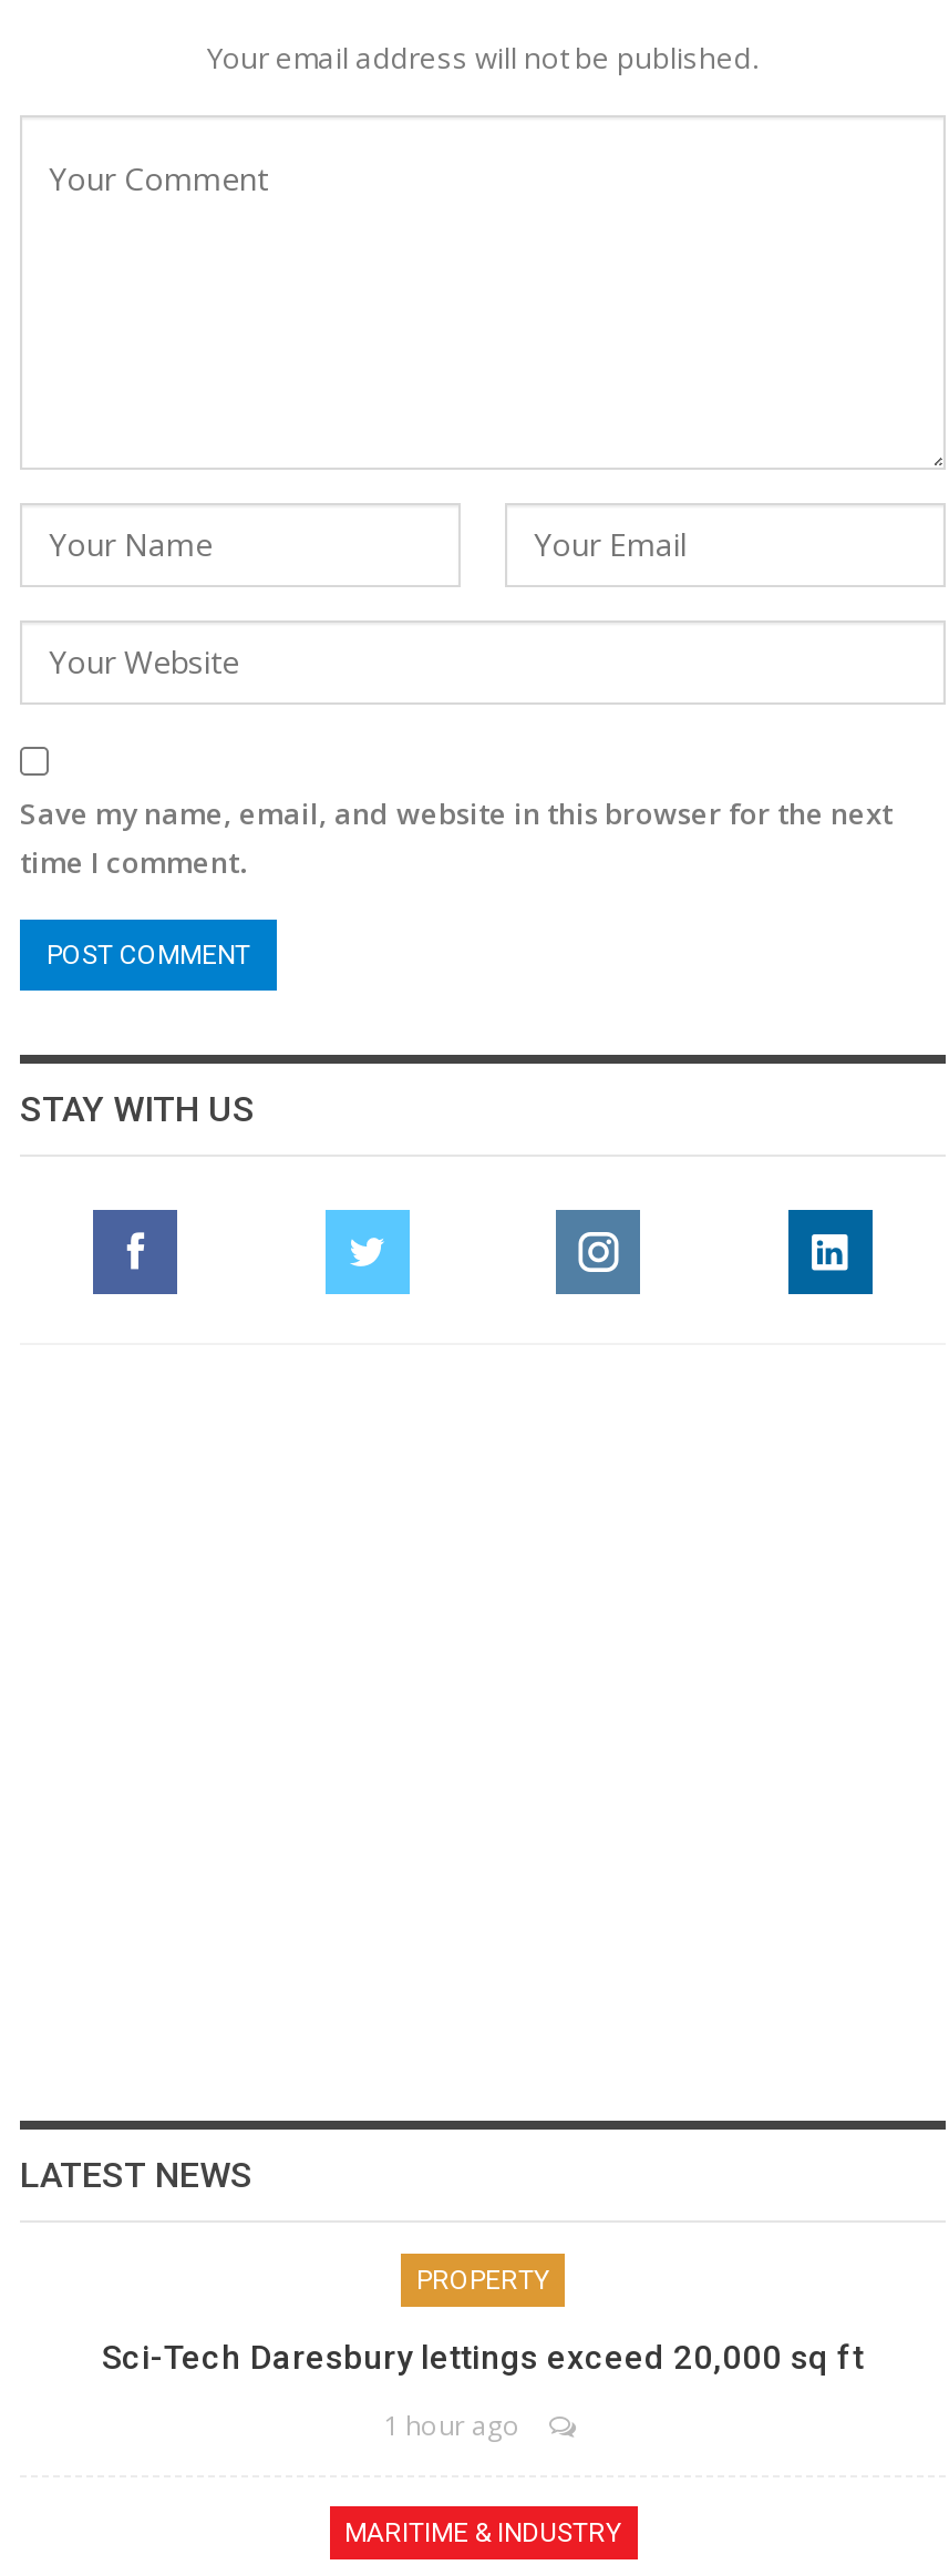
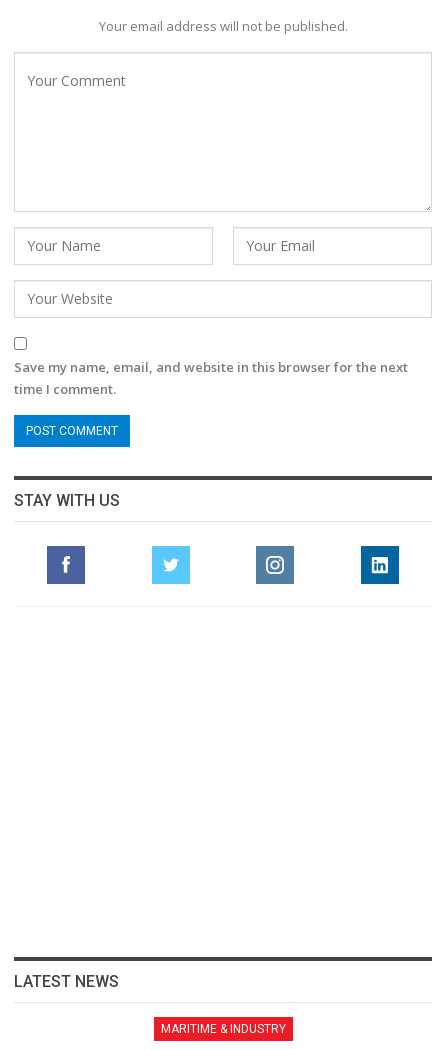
- PROPERTY
- Sci-Tech Daresbury lettings exceed 20,000 sq ft
- 1 hour ago
